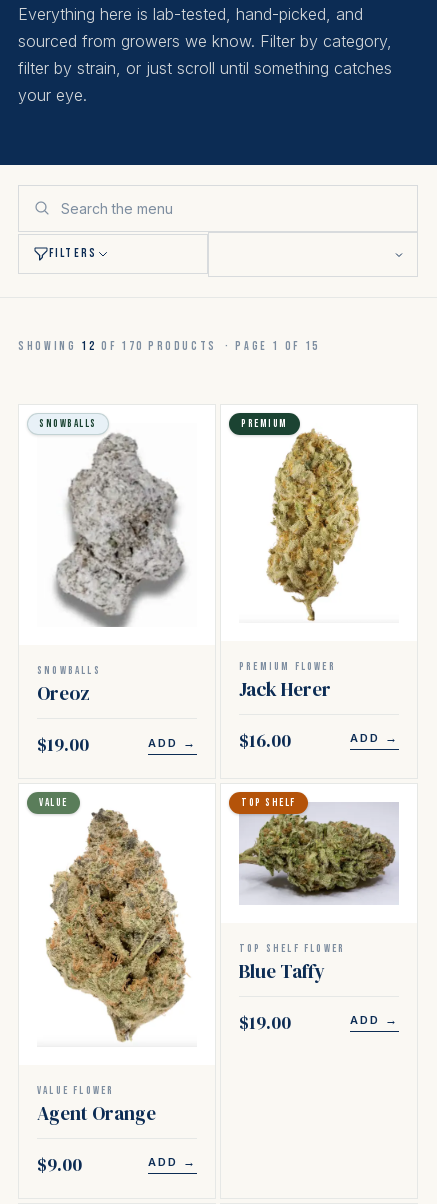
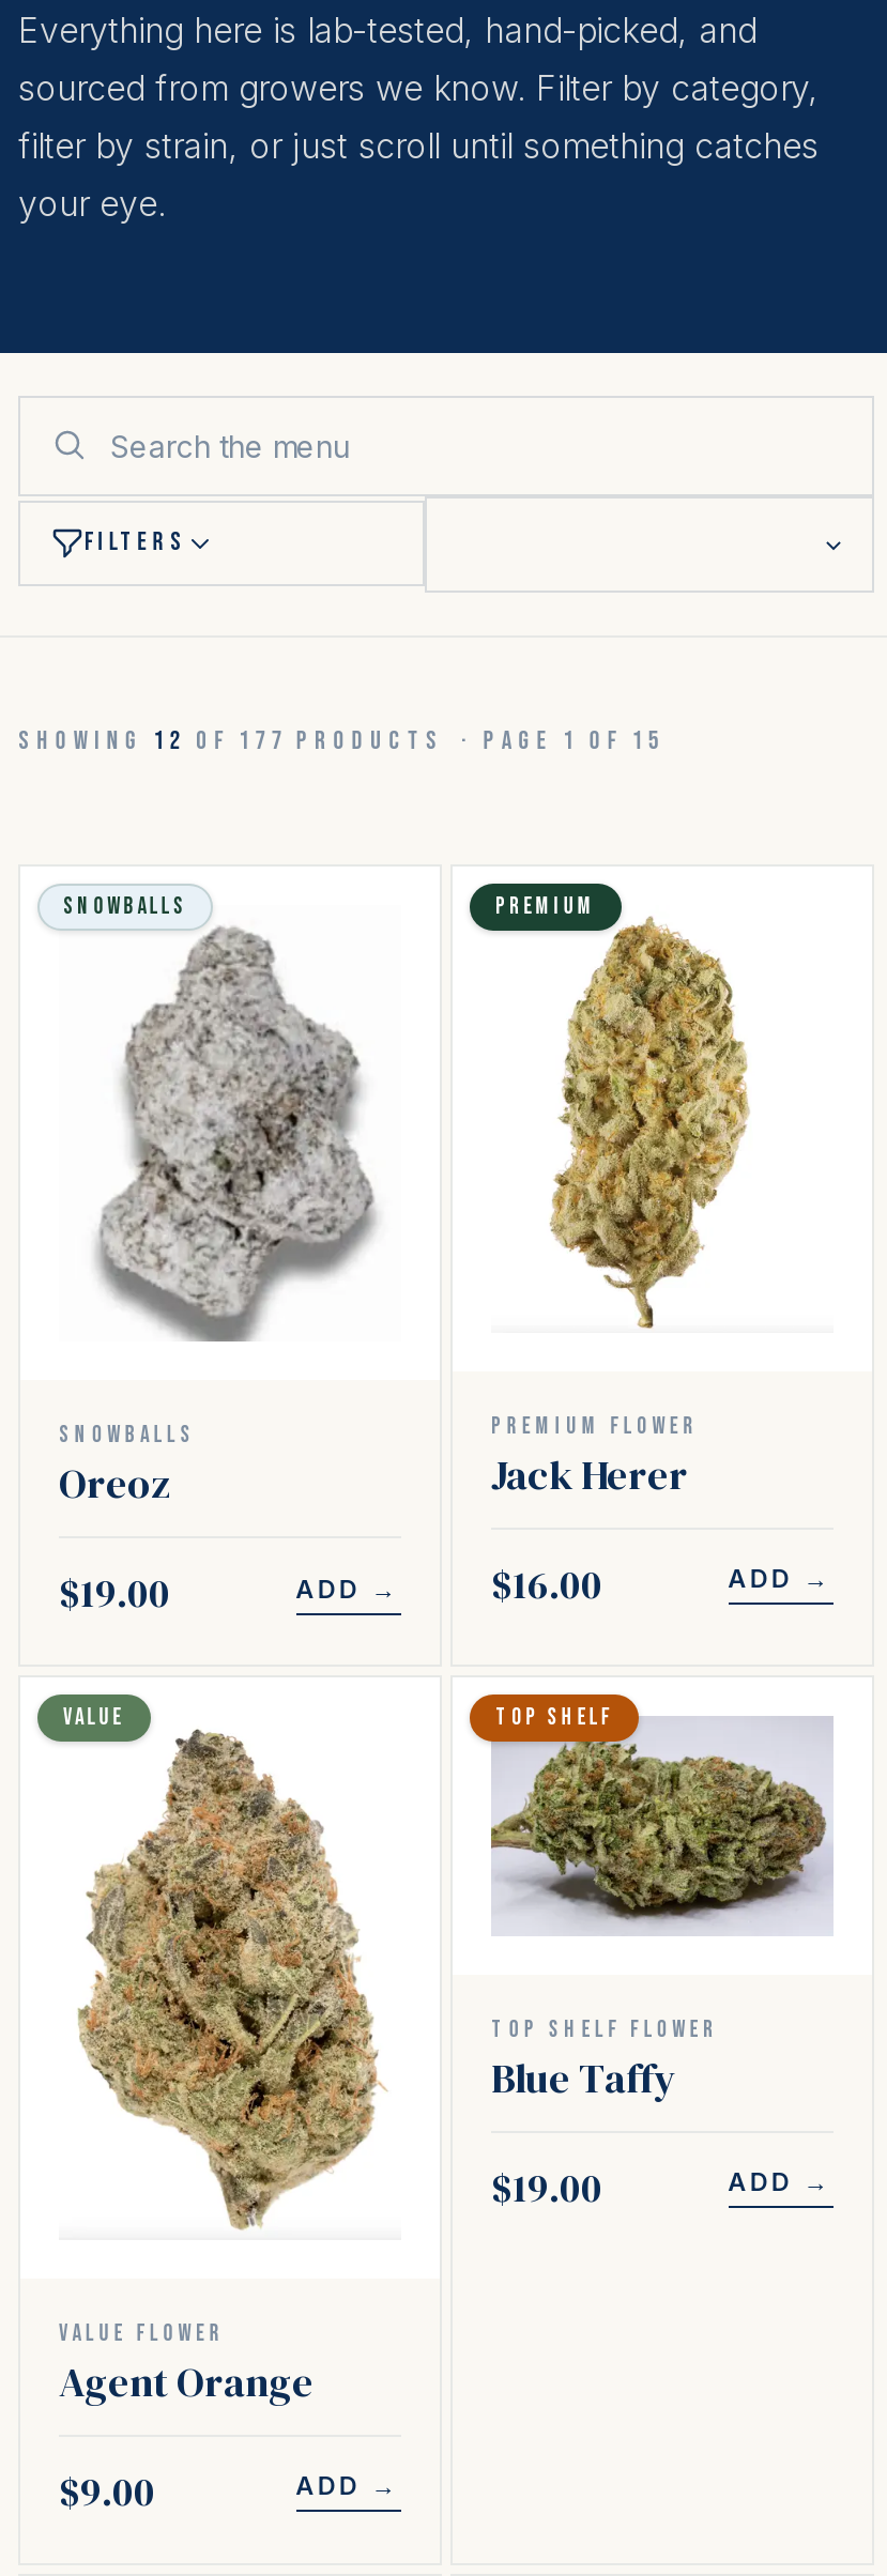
- SHOWING 12 OF 170 PRODUCTS · PAGE 1 OF 15
+ SHOWING 12 OF 177 PRODUCTS · PAGE 1 OF 15
